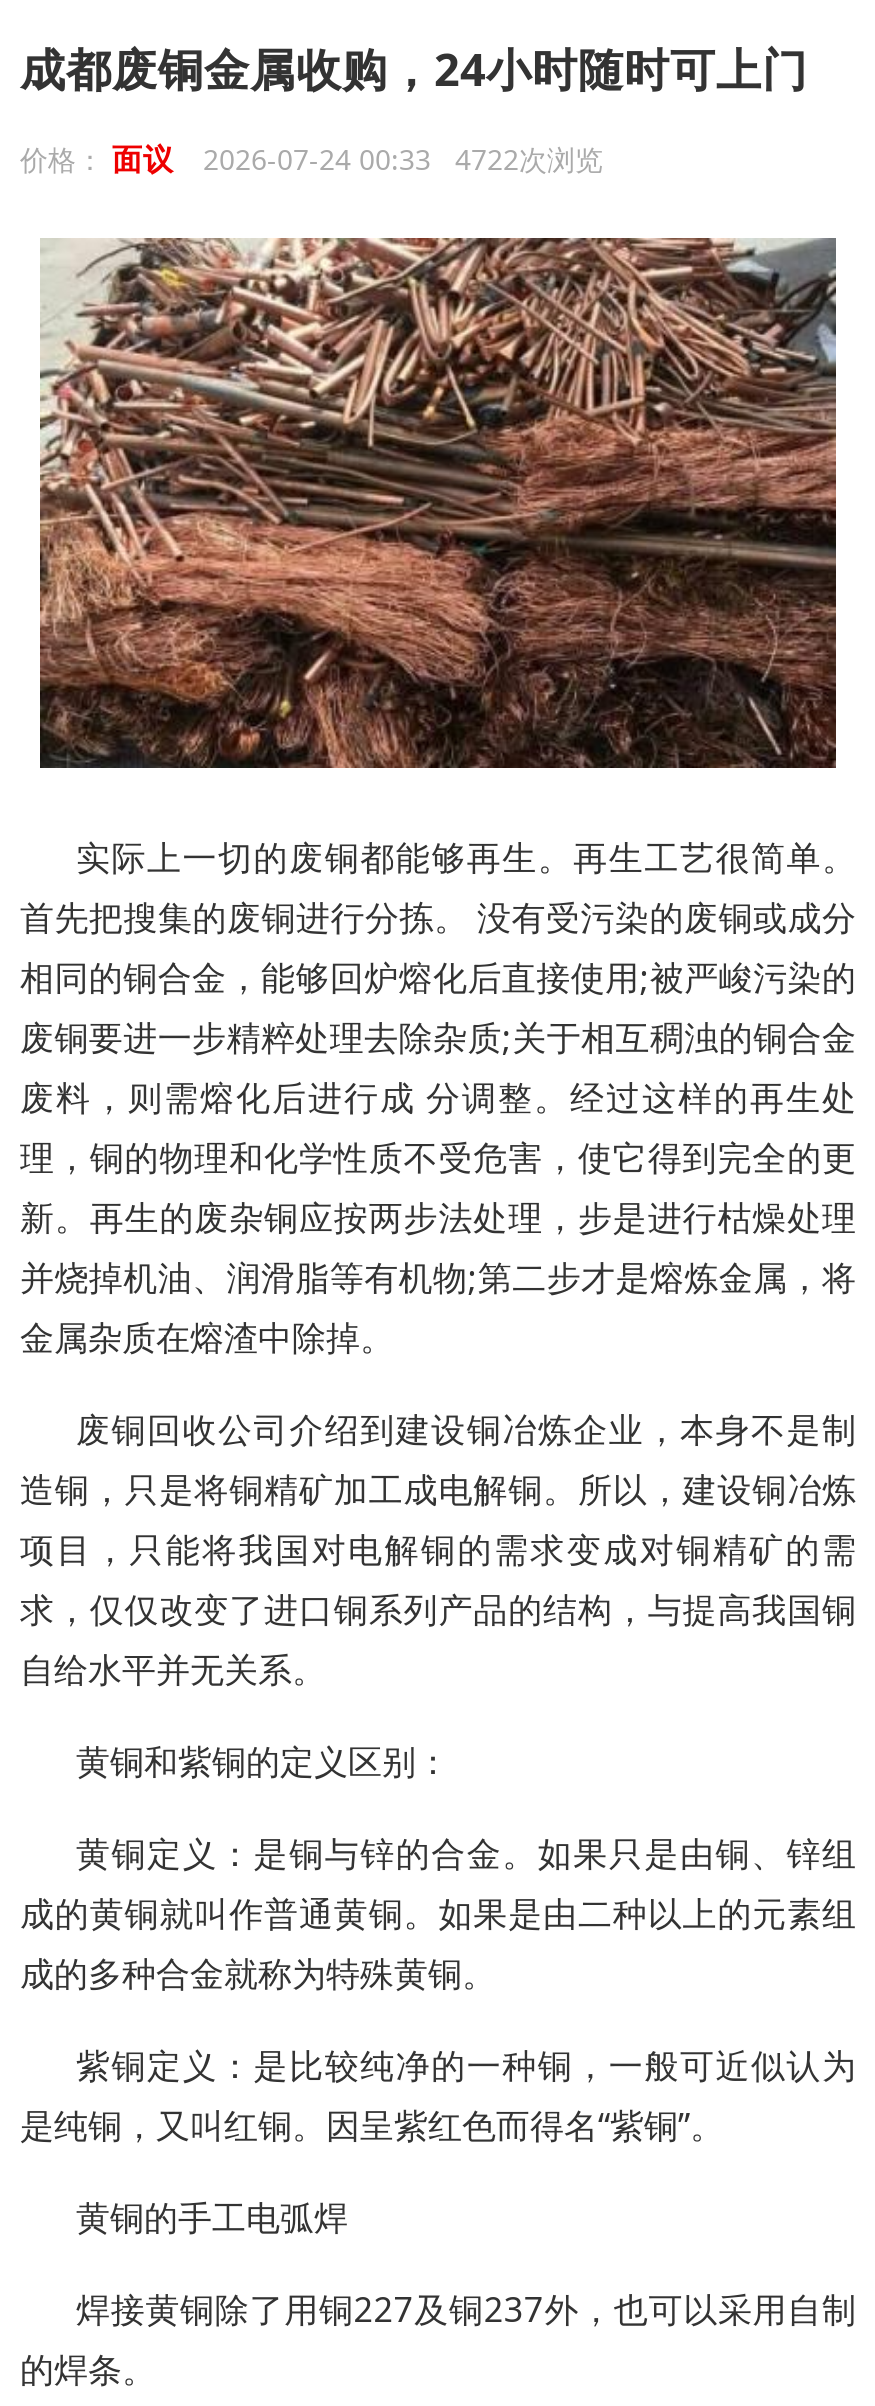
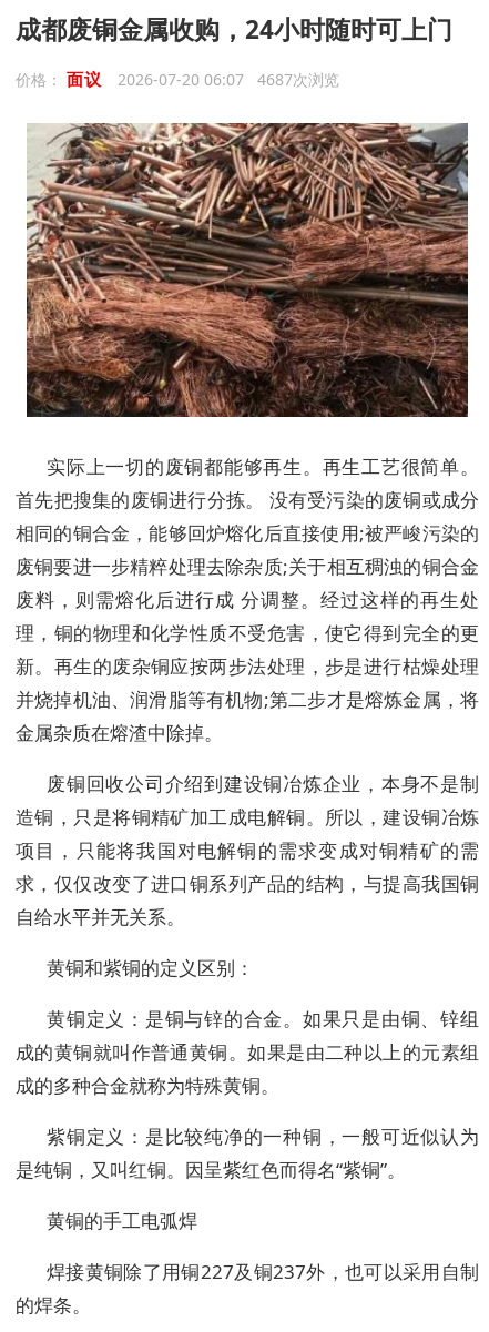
- 价格：面议 2026-07-24 00:33 4722次浏览
+ 价格：面议 2026-07-20 06:07 4687次浏览
